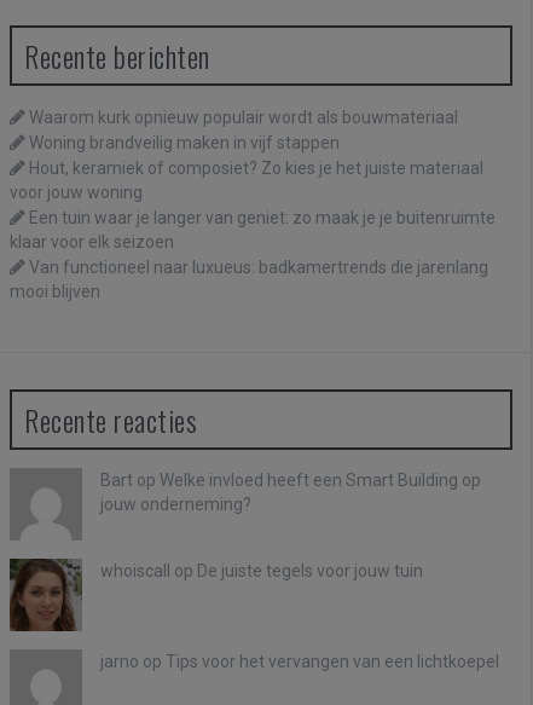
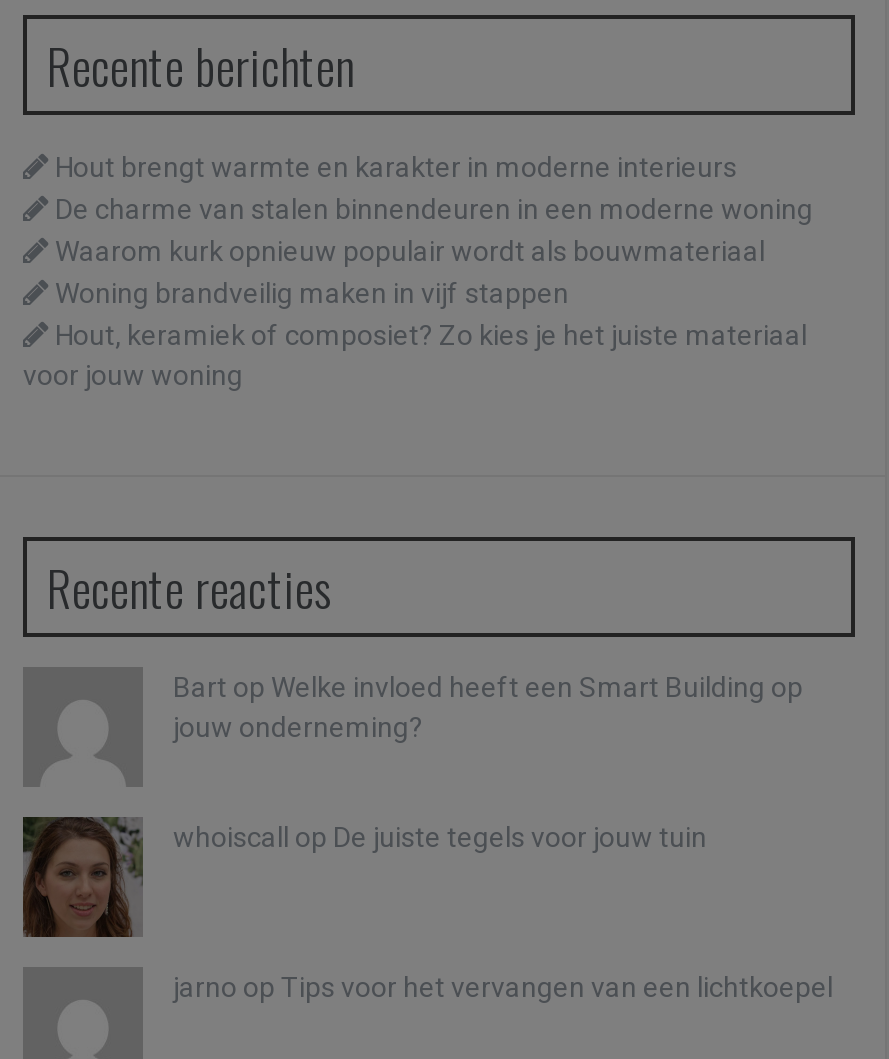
+ Hout brengt warmte en karakter in moderne interieurs
+ De charme van stalen binnendeuren in een moderne woning

moved down: Waarom kurk opnieuw populair wordt als bouwmateriaal | Woning brandveilig maken in vijf stappen | Hout, keramiek of composiet? Zo kies je het juiste materiaal | voor jouw woning

- Een tuin waar je langer van geniet: zo maak je je buitenruimte
- klaar voor elk seizoen
- Van functioneel naar luxueus: badkamertrends die jarenlang
- mooi blijven
